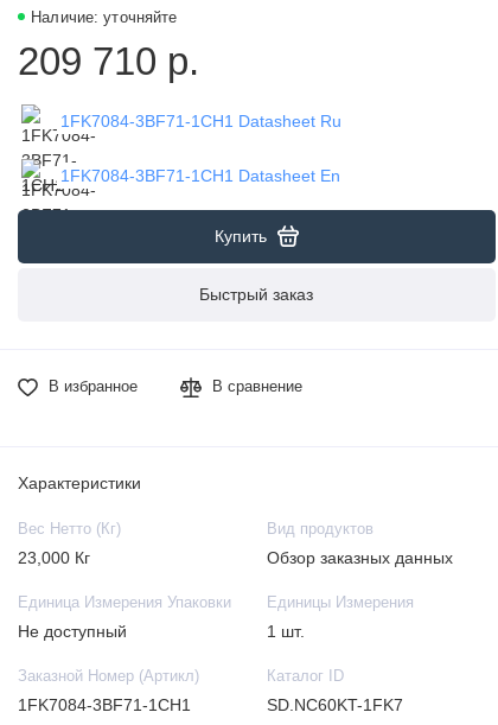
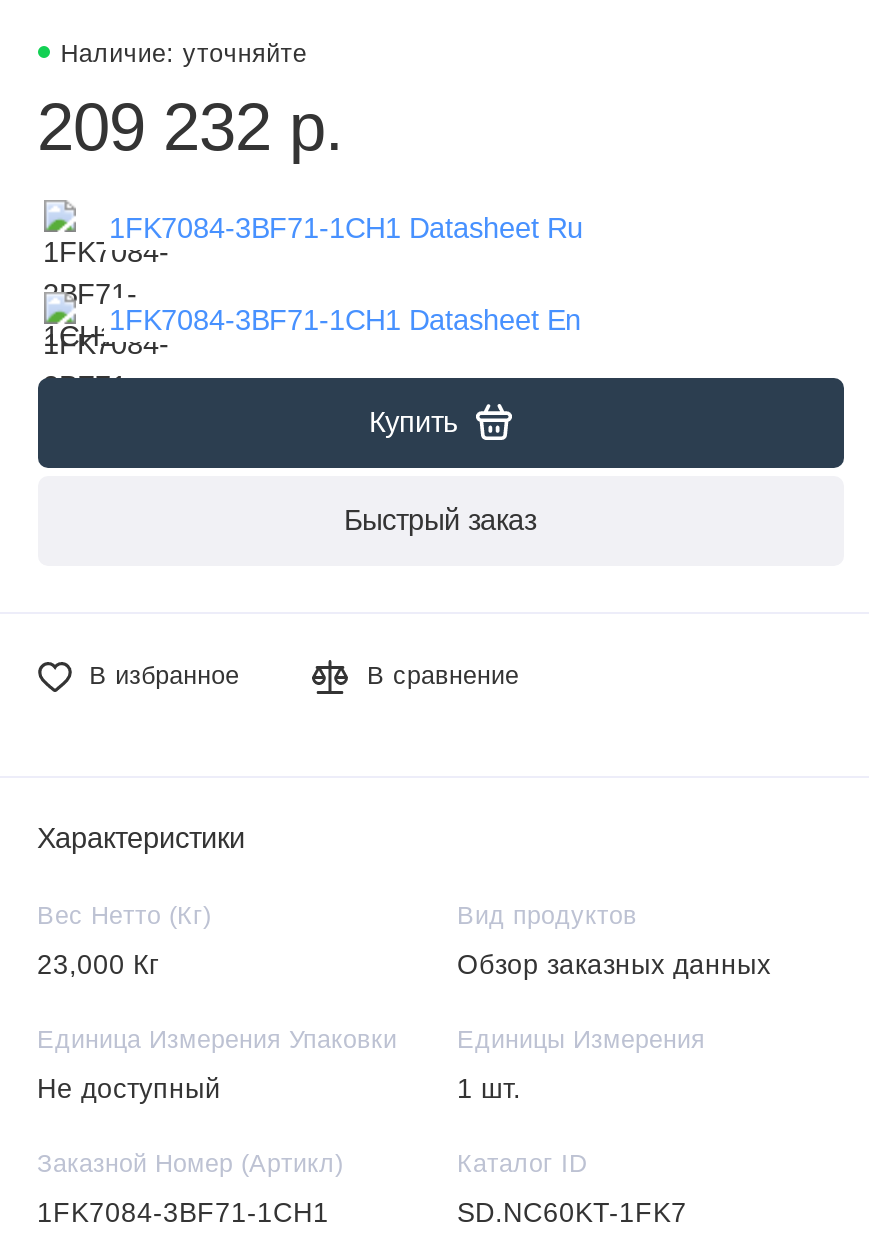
- 209 710 р.
+ 209 232 р.
